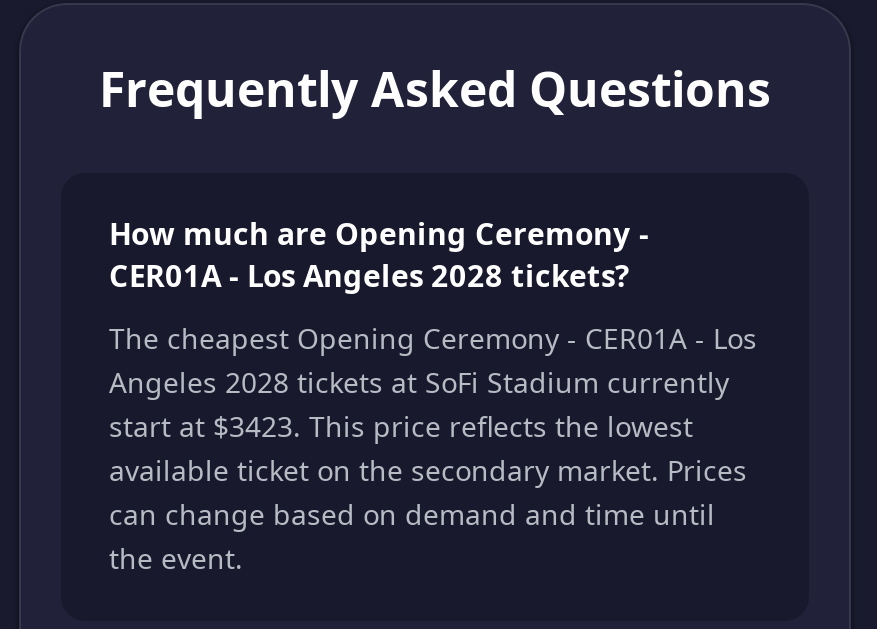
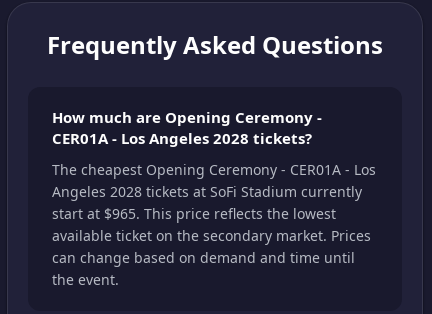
- start at $3423. This price reflects the lowest
+ start at $965. This price reflects the lowest
